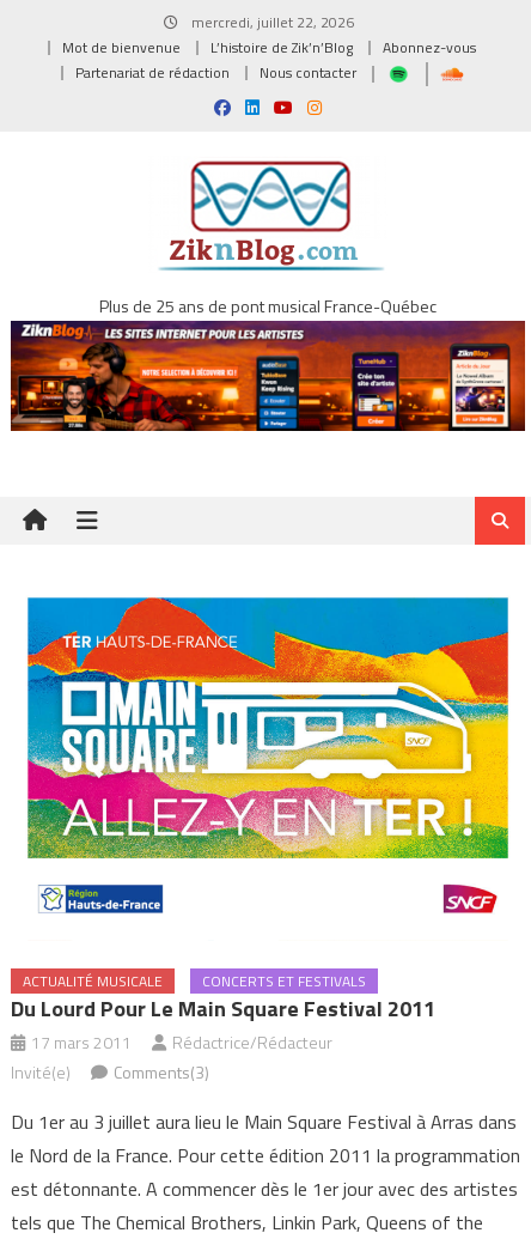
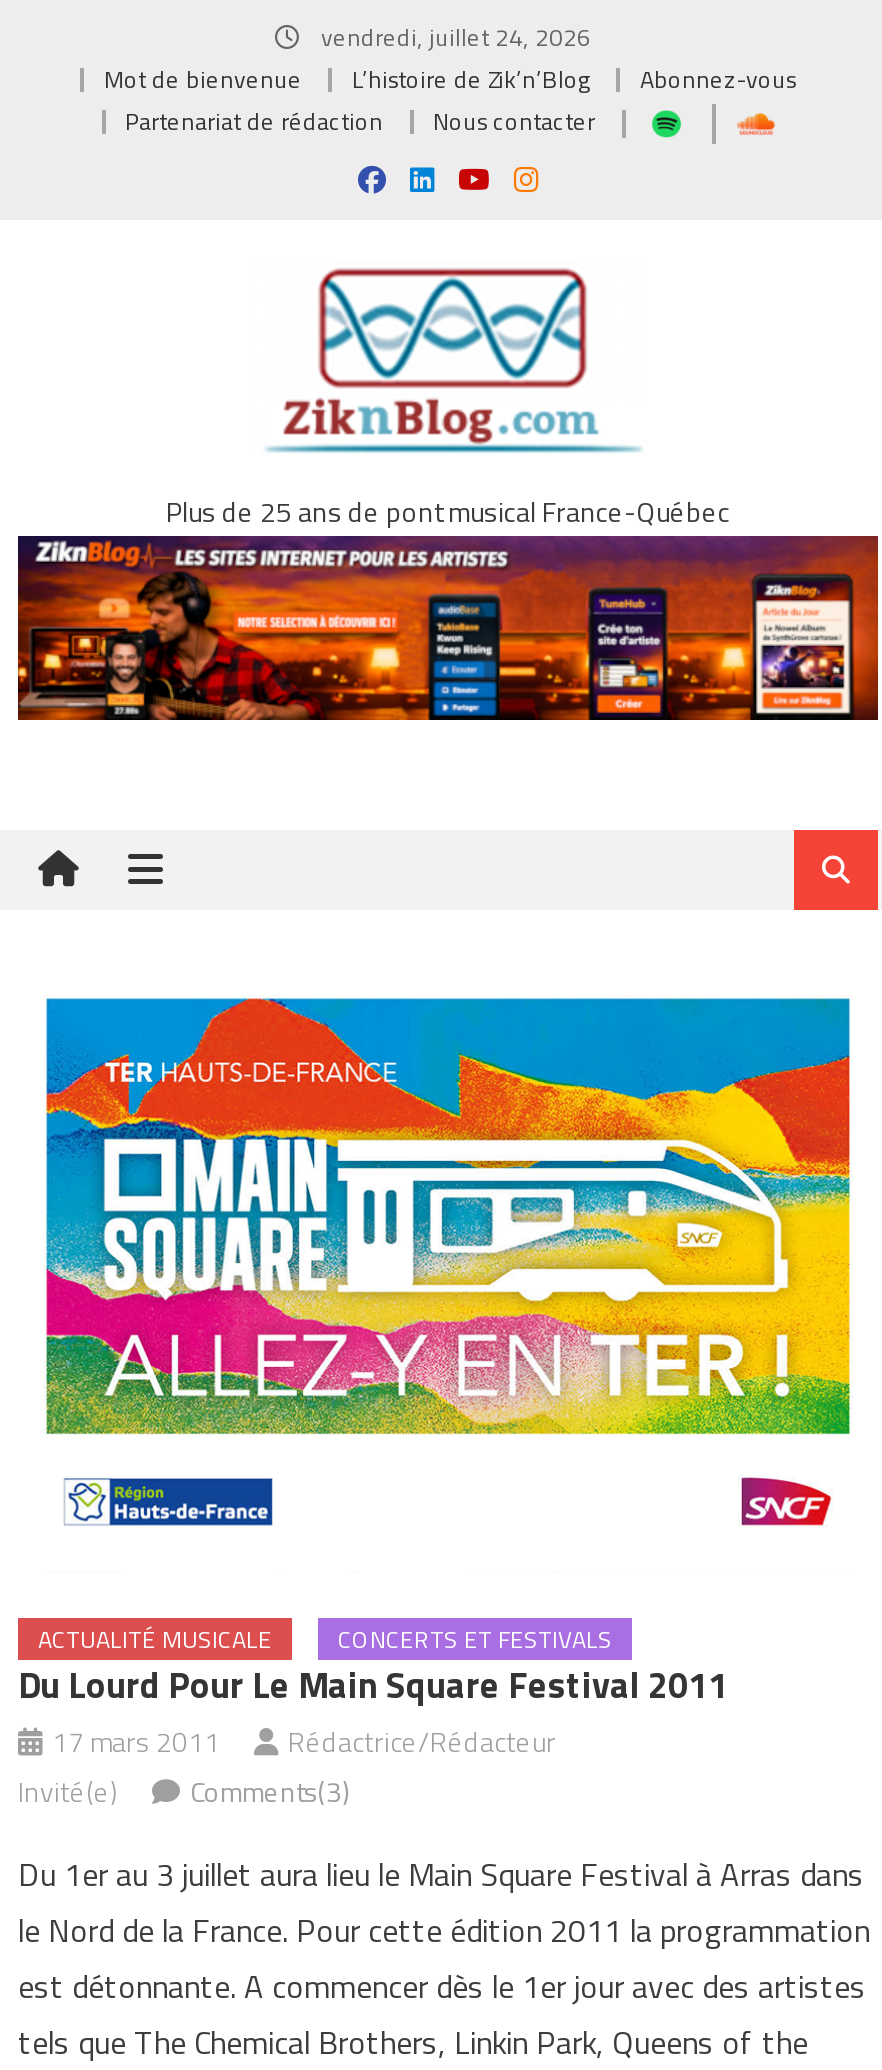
- mercredi, juillet 22, 2026
+ vendredi, juillet 24, 2026
